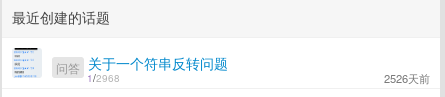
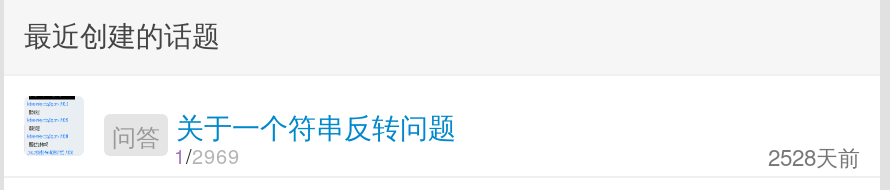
- 1 /2968
+ 1 /2969

- 2526天前
+ 2528天前
